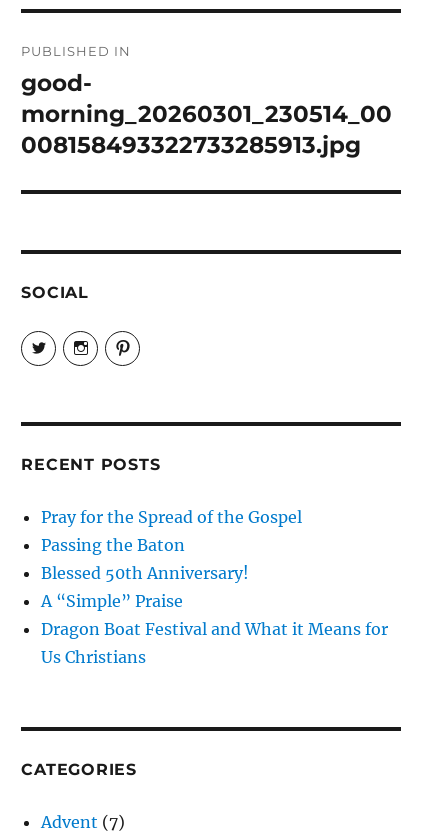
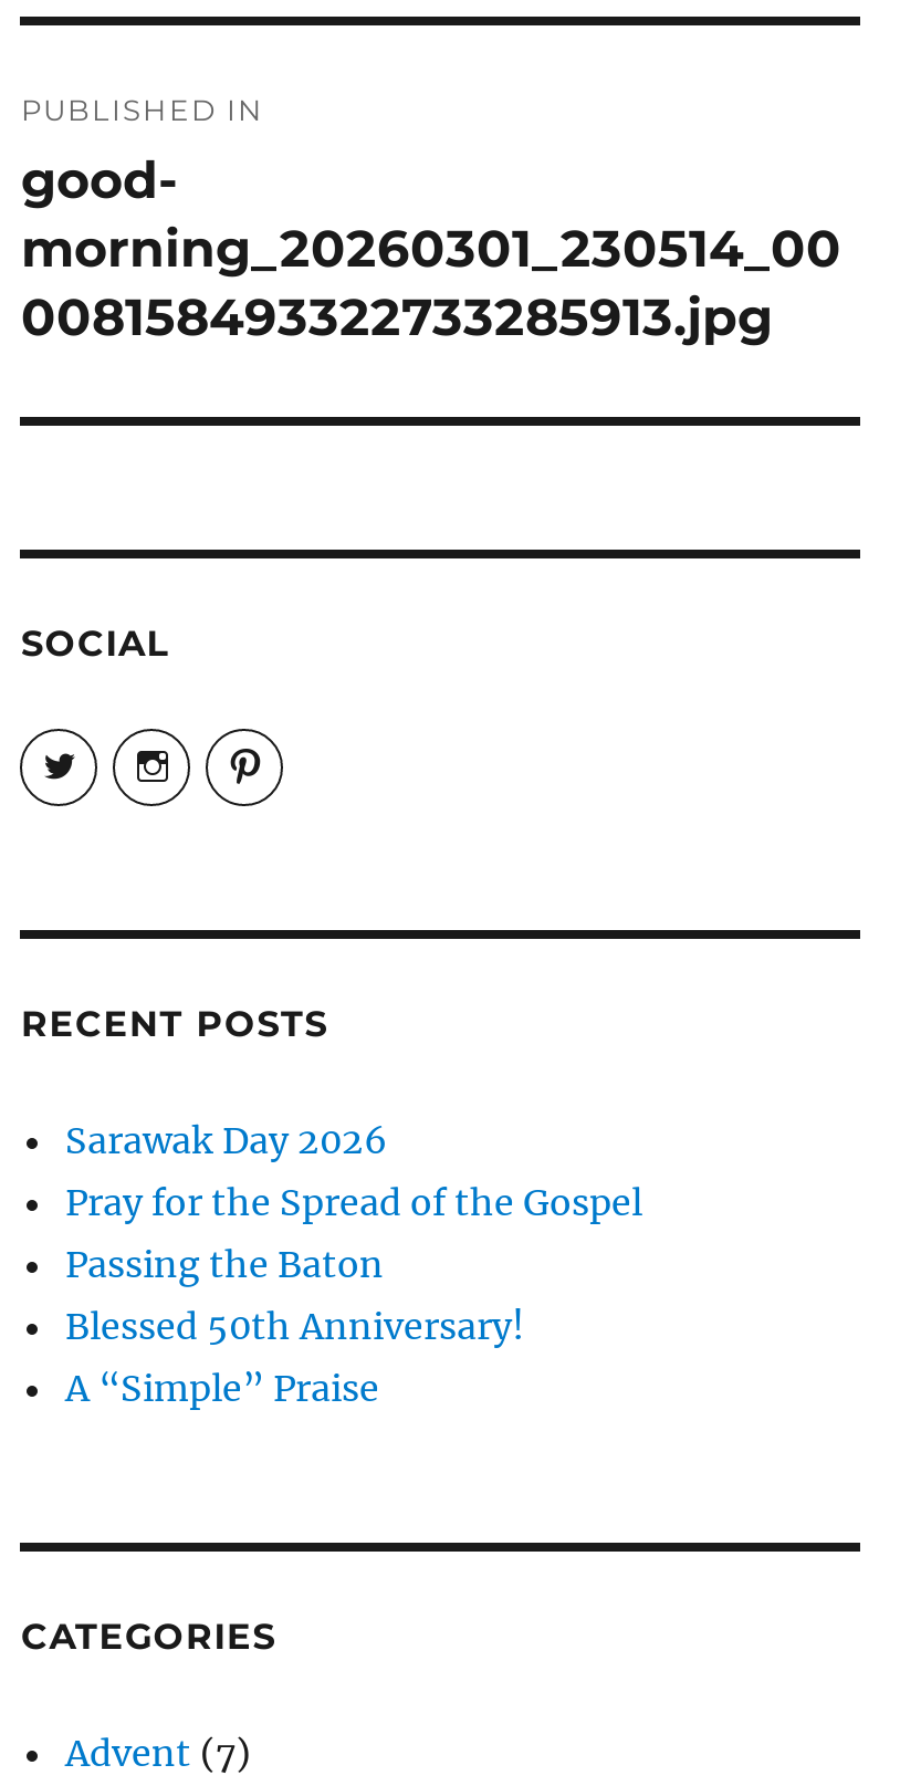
+ Sarawak Day 2026

moved down: Pray for the Spread of the Gospel | Passing the Baton | Blessed 50th Anniversary! | A “Simple” Praise

- Dragon Boat Festival and What it Means for
- Us Christians
